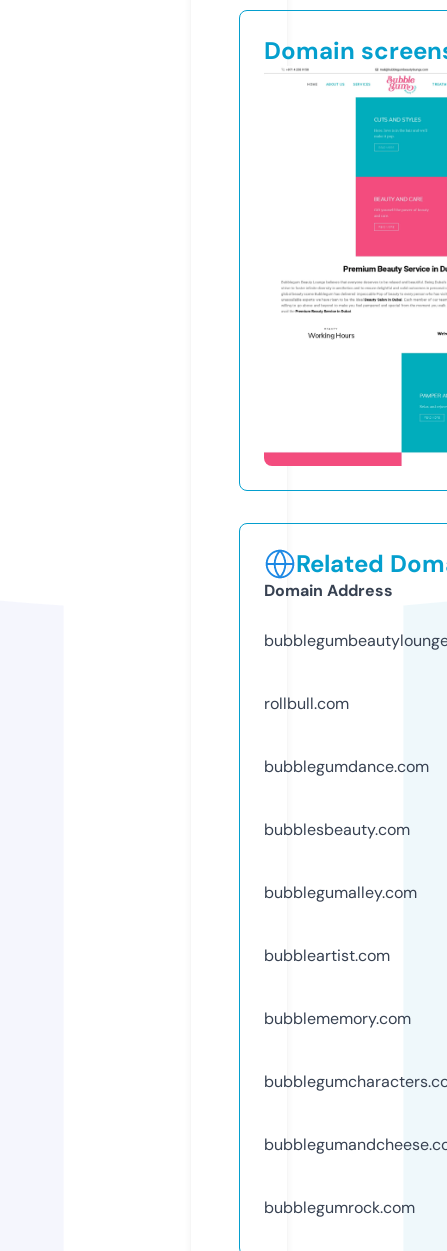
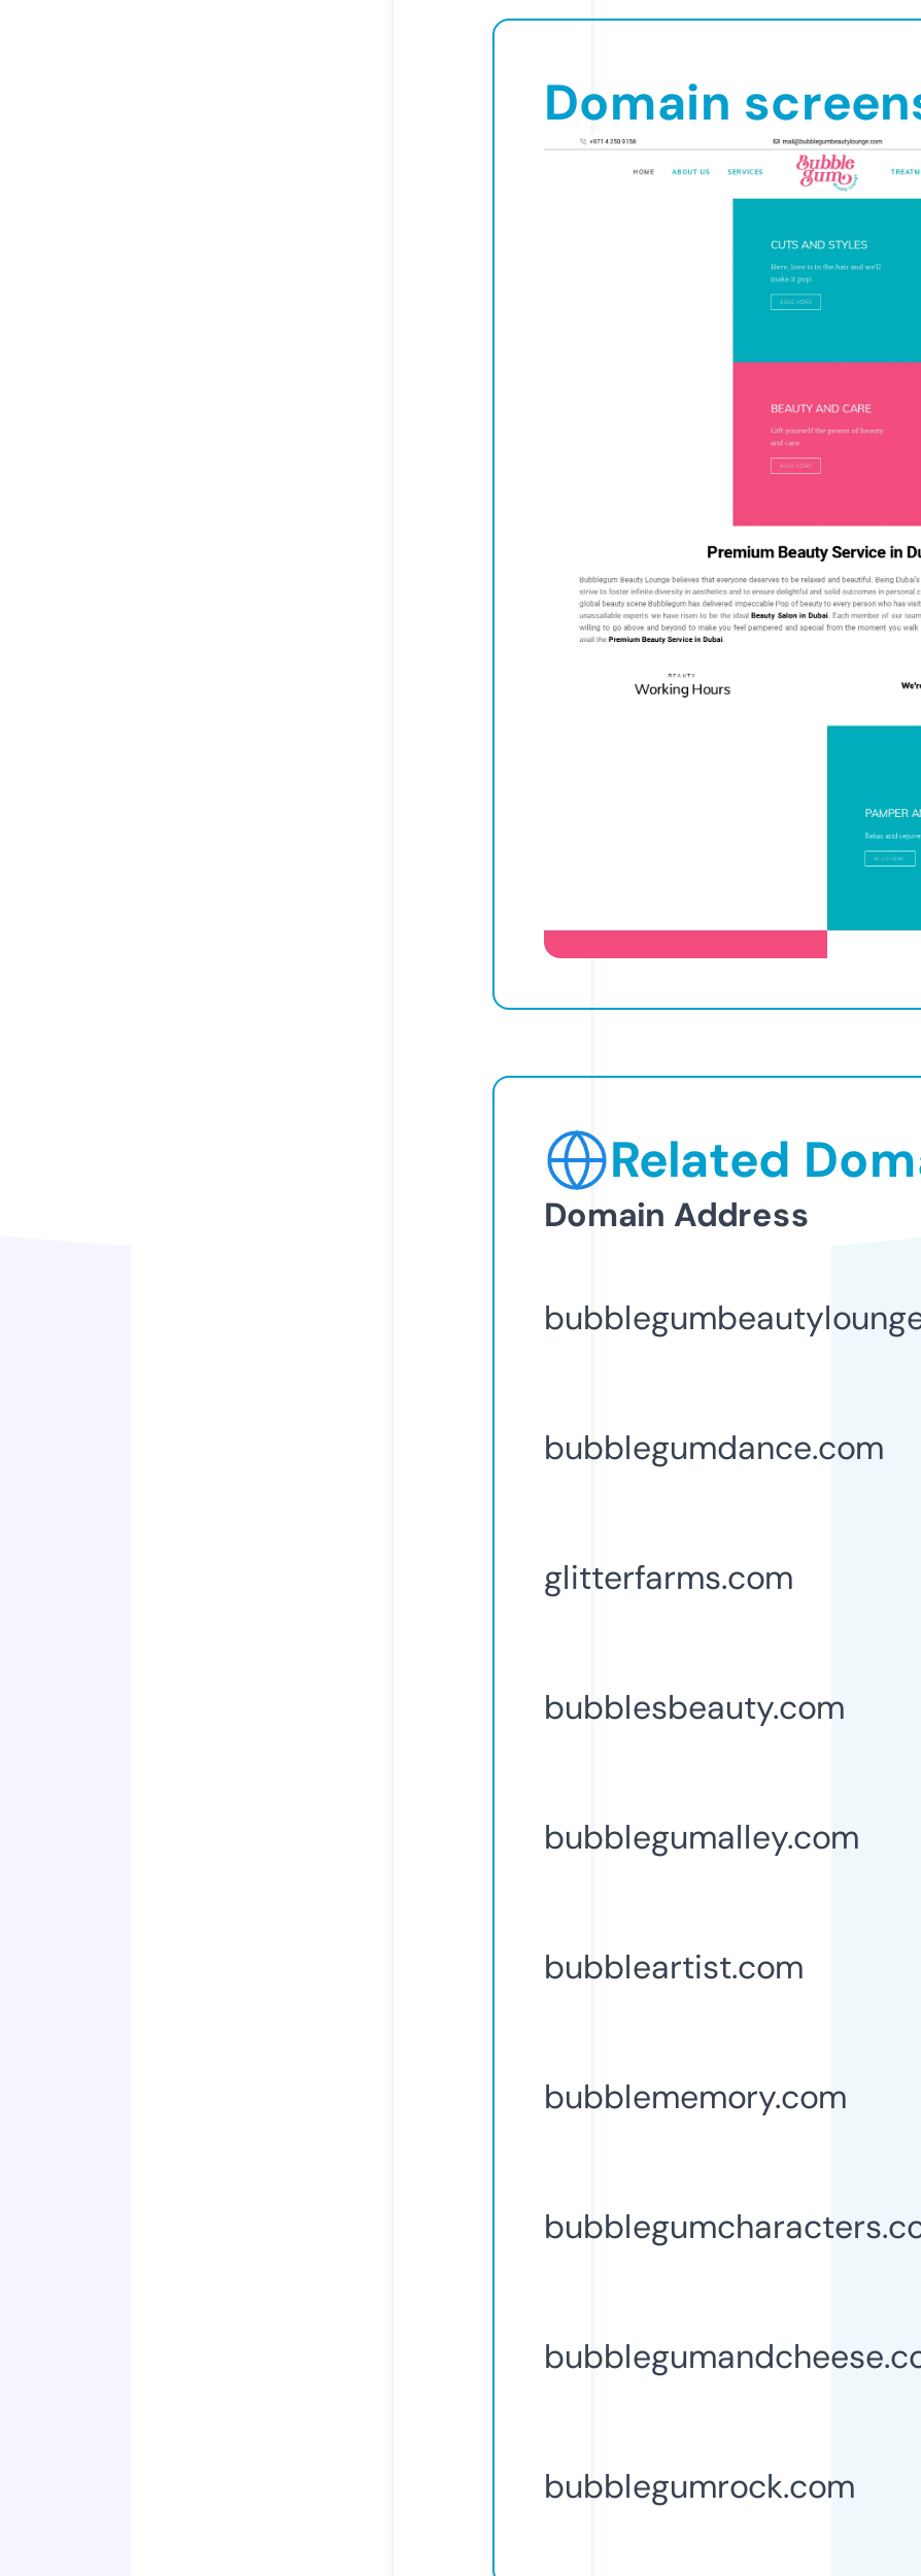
- rollbull.com

moved up: bubblegumdance.com

+ glitterfarms.com
